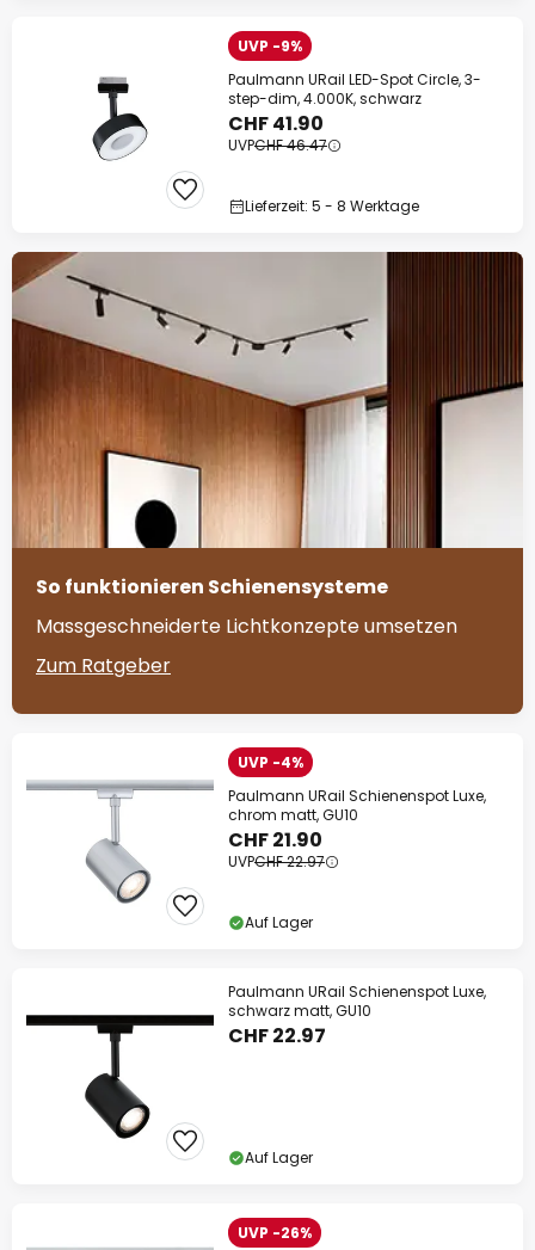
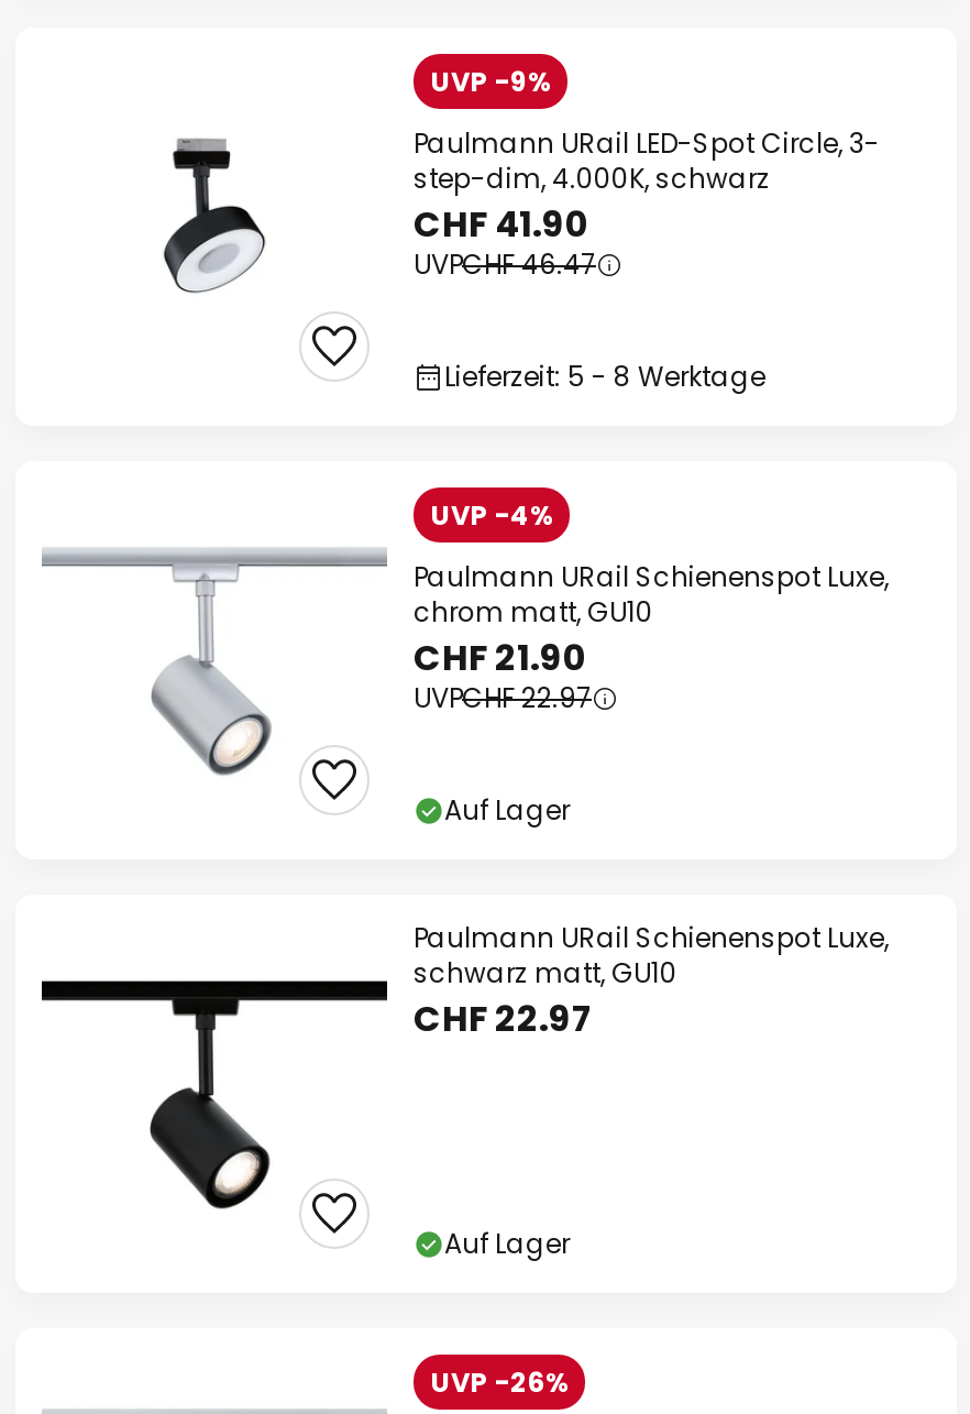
- [image]
- So funktionieren Schienensysteme
- Massgeschneiderte Lichtkonzepte umsetzen
- Zum Ratgeber
